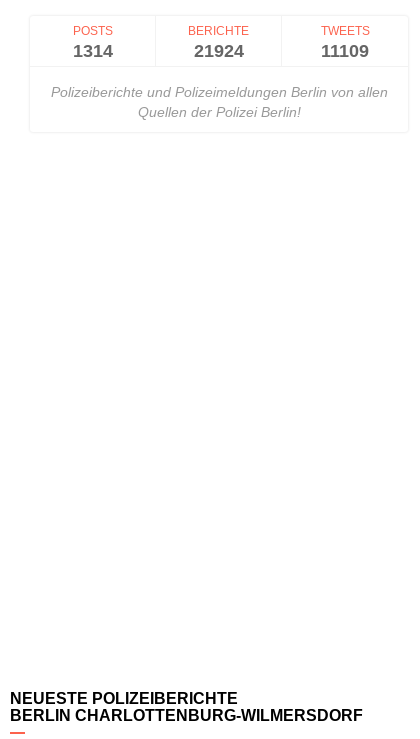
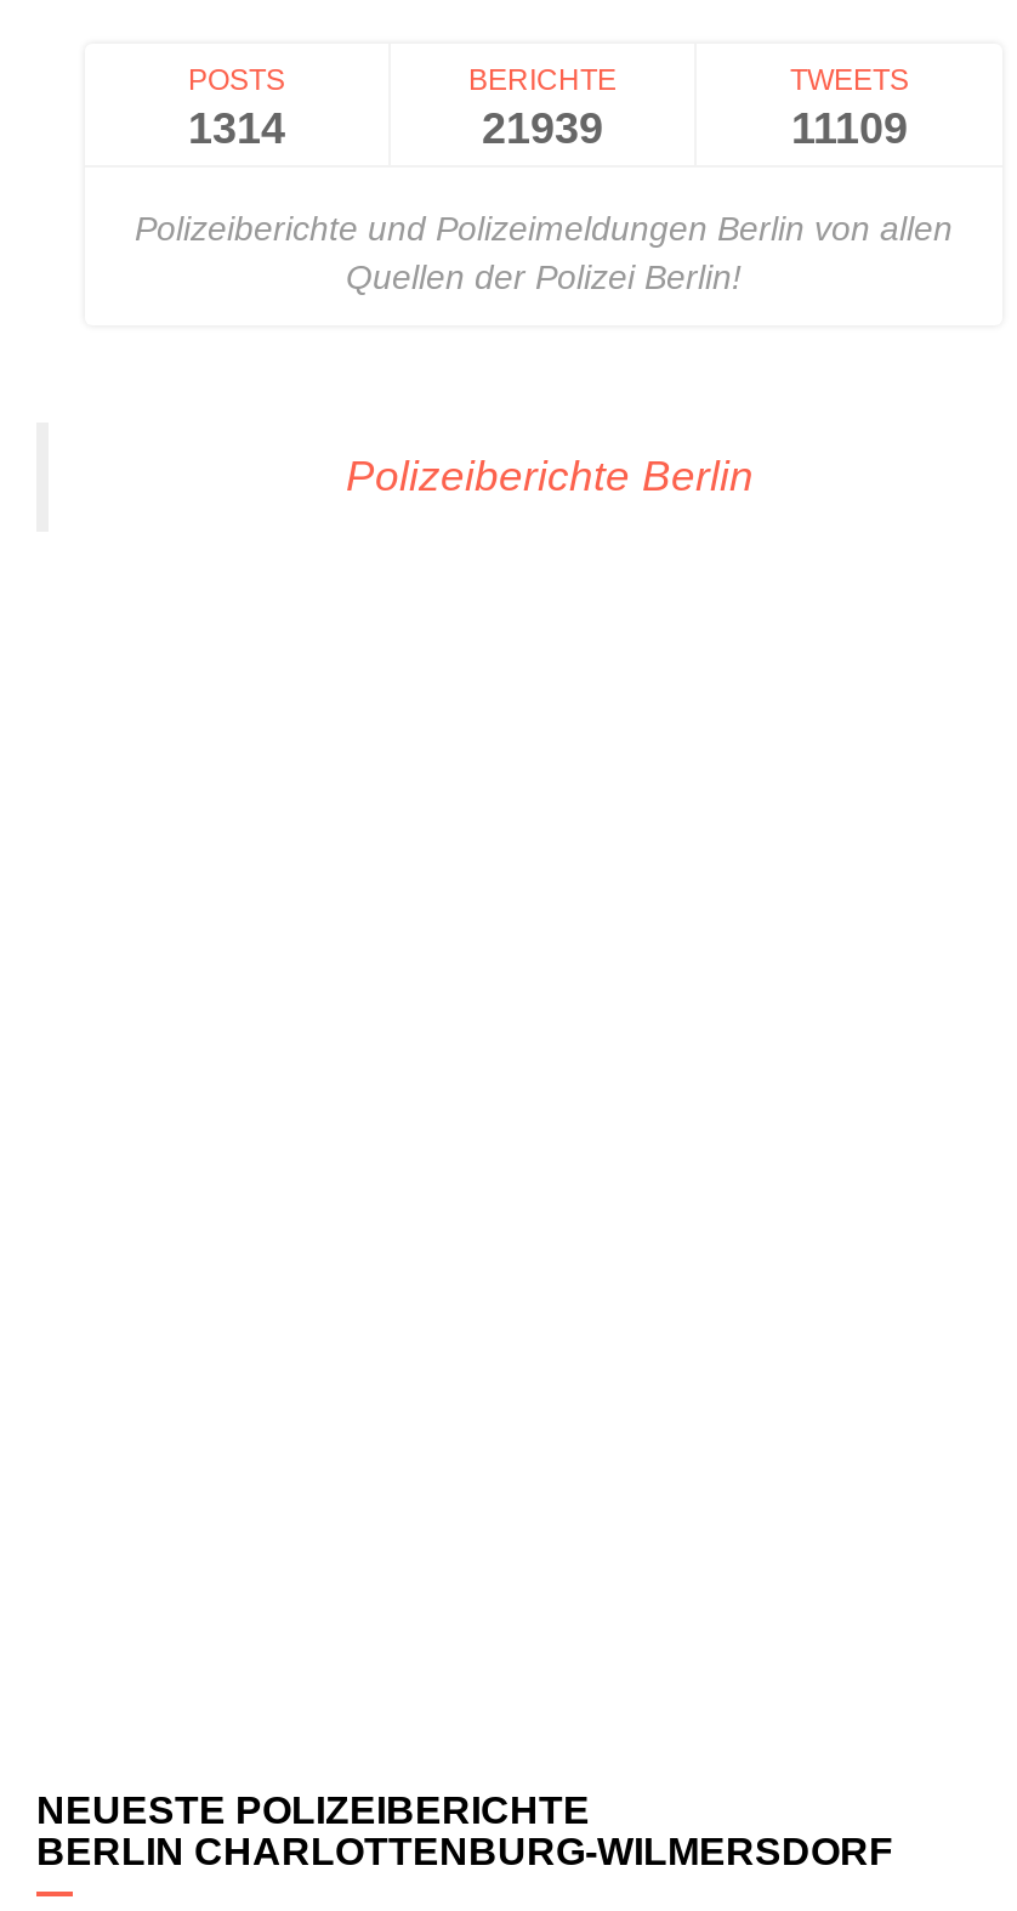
- 21924
+ 21939

+ Polizeiberichte Berlin
